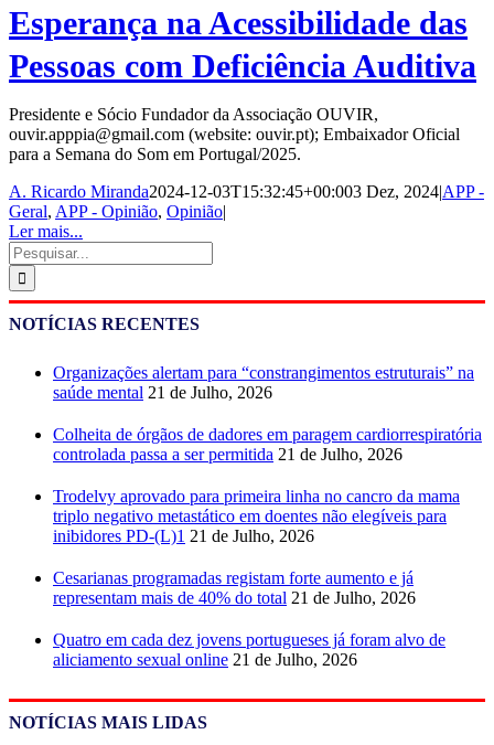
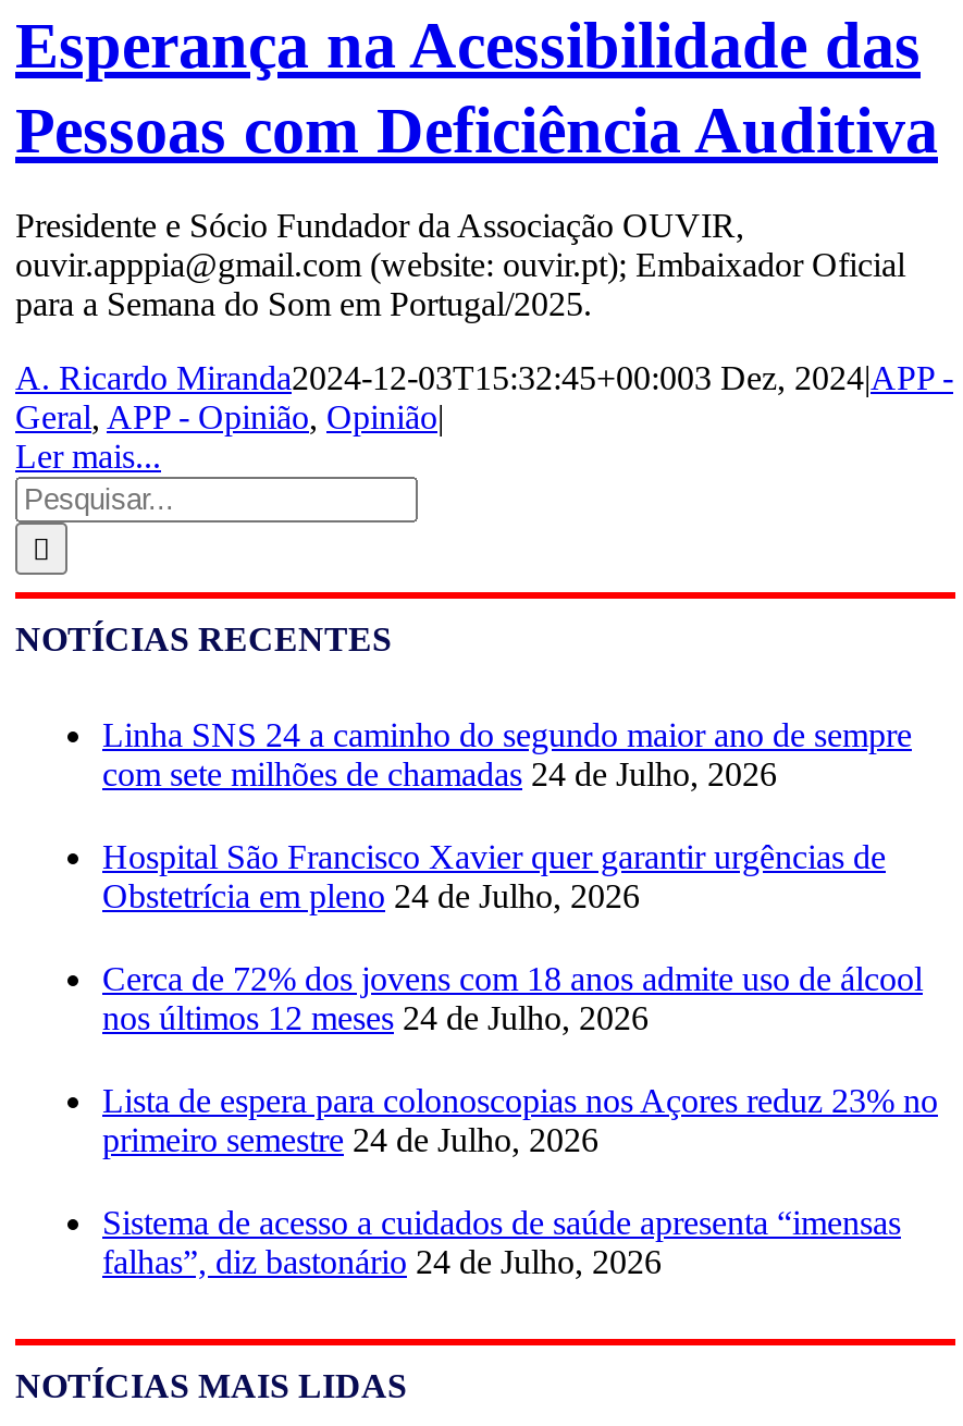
- Organizações alertam para “constrangimentos estruturais” na
- saúde mental 21 de Julho, 2026
+ Linha SNS 24 a caminho do segundo maior ano de sempre
+ com sete milhões de chamadas 24 de Julho, 2026

- Colheita de órgãos de dadores em paragem cardiorrespiratória
- controlada passa a ser permitida 21 de Julho, 2026
+ Hospital São Francisco Xavier quer garantir urgências de
+ Obstetrícia em pleno 24 de Julho, 2026

- Trodelvy aprovado para primeira linha no cancro da mama
- triplo negativo metastático em doentes não elegíveis para
- inibidores PD-(L)1 21 de Julho, 2026
+ Cerca de 72% dos jovens com 18 anos admite uso de álcool
+ nos últimos 12 meses 24 de Julho, 2026

- Cesarianas programadas registam forte aumento e já
- representam mais de 40% do total 21 de Julho, 2026
+ Lista de espera para colonoscopias nos Açores reduz 23% no
+ primeiro semestre 24 de Julho, 2026

- Quatro em cada dez jovens portugueses já foram alvo de
- aliciamento sexual online 21 de Julho, 2026
+ Sistema de acesso a cuidados de saúde apresenta “imensas
+ falhas”, diz bastonário 24 de Julho, 2026
